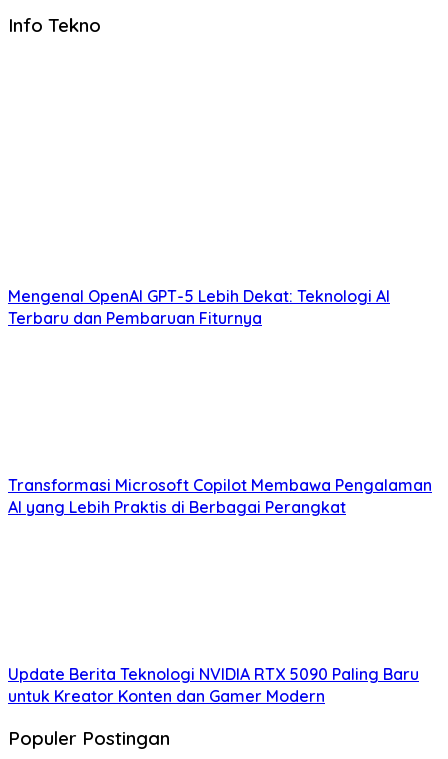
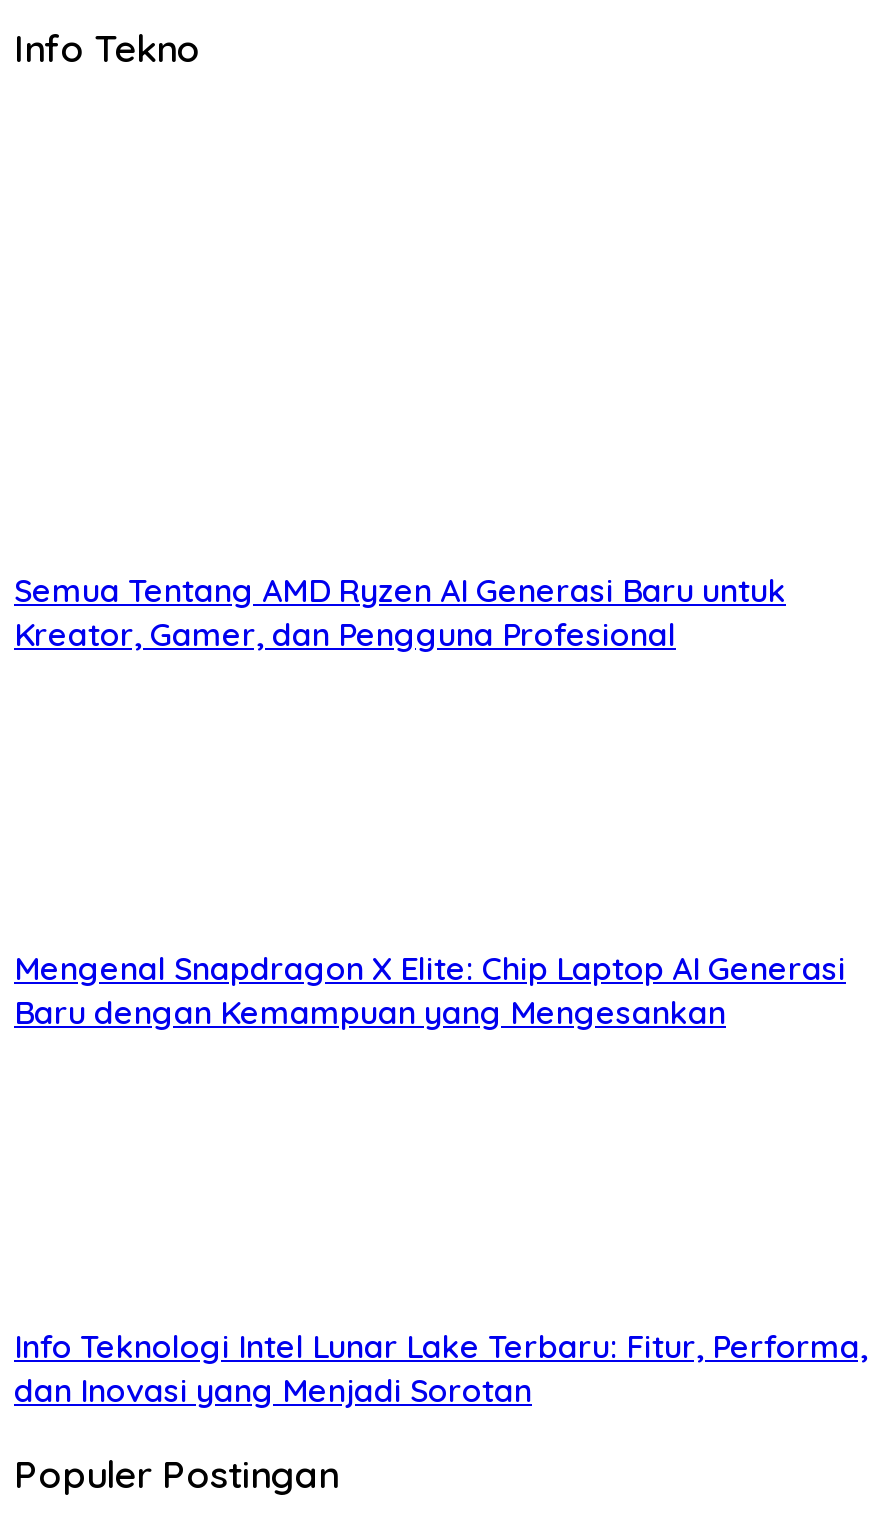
- Mengenal OpenAI GPT-5 Lebih Dekat: Teknologi AI
- Terbaru dan Pembaruan Fiturnya
+ Semua Tentang AMD Ryzen AI Generasi Baru untuk
+ Kreator, Gamer, dan Pengguna Profesional

- Transformasi Microsoft Copilot Membawa Pengalaman
- AI yang Lebih Praktis di Berbagai Perangkat
+ Mengenal Snapdragon X Elite: Chip Laptop AI Generasi
+ Baru dengan Kemampuan yang Mengesankan

- Update Berita Teknologi NVIDIA RTX 5090 Paling Baru
- untuk Kreator Konten dan Gamer Modern
+ Info Teknologi Intel Lunar Lake Terbaru: Fitur, Performa,
+ dan Inovasi yang Menjadi Sorotan
